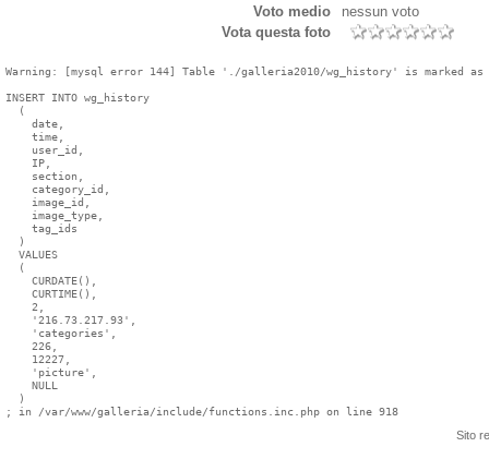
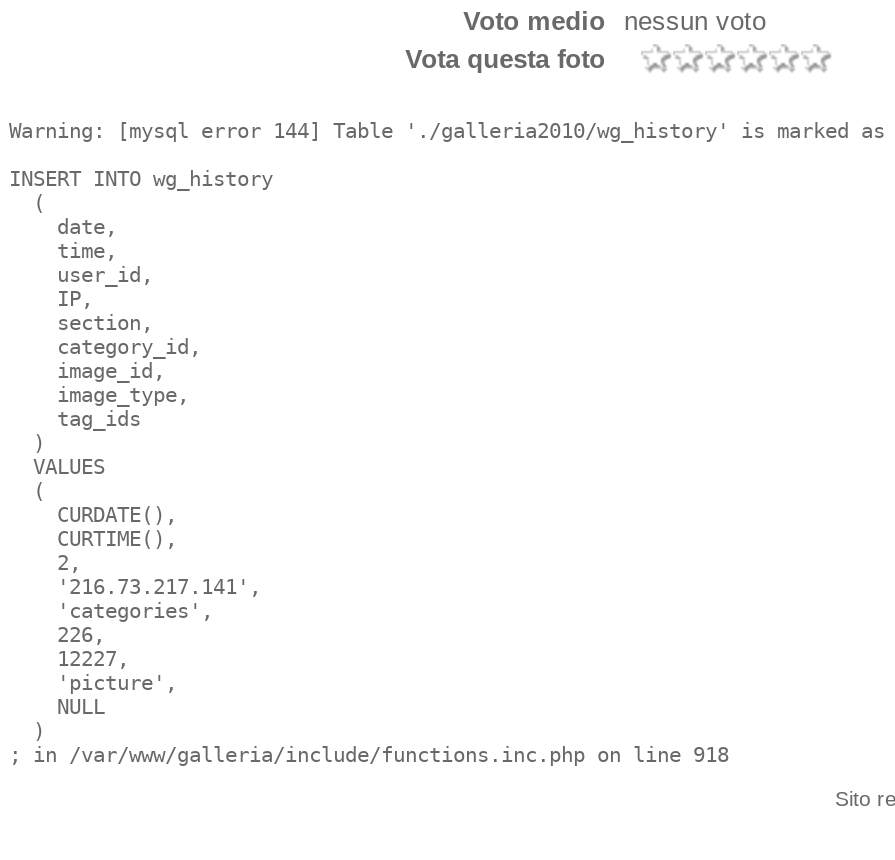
- '216.73.217.93',
+ '216.73.217.141',
